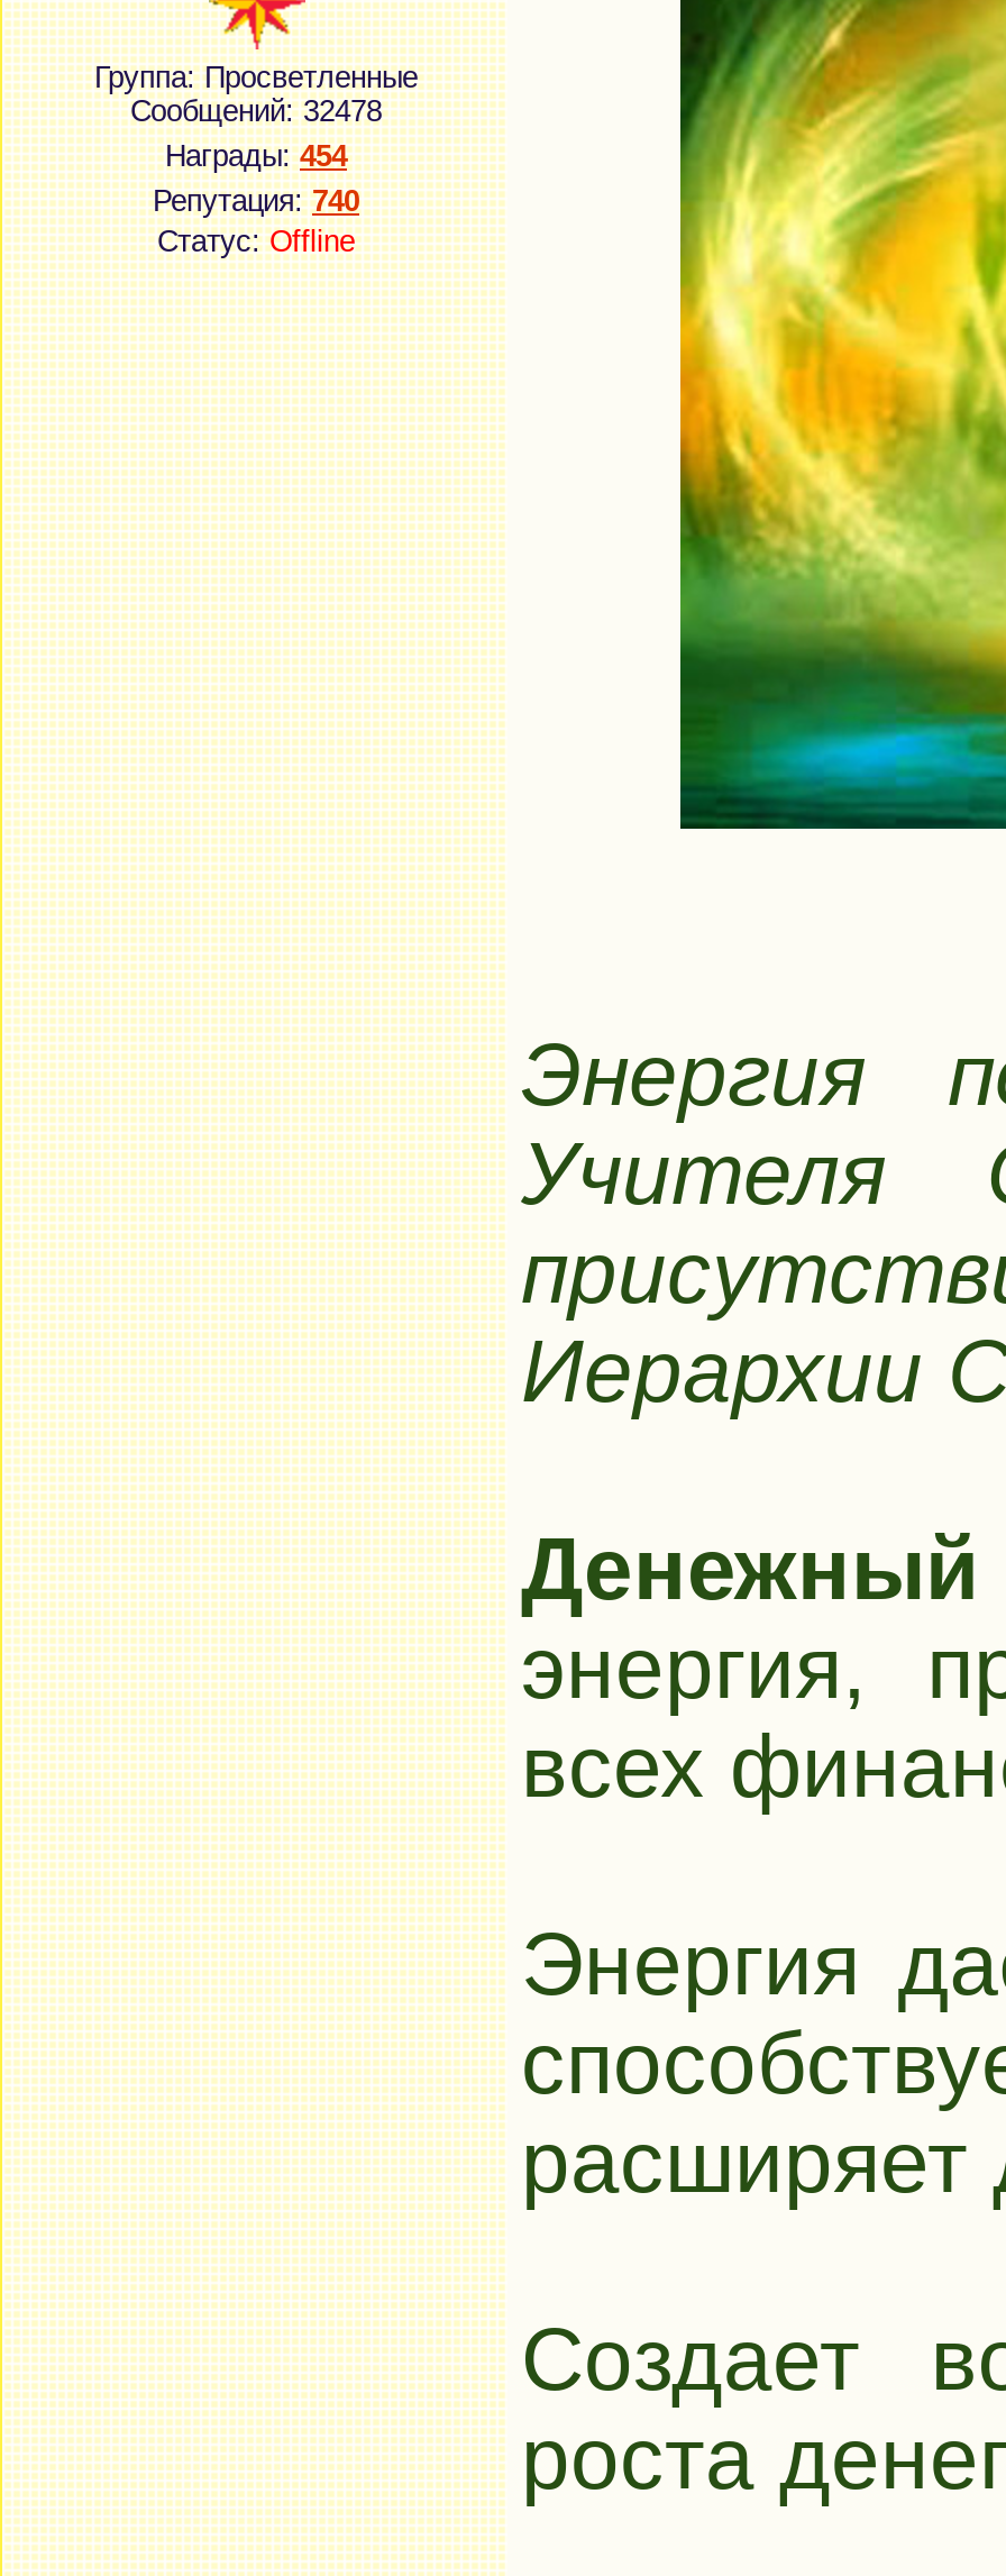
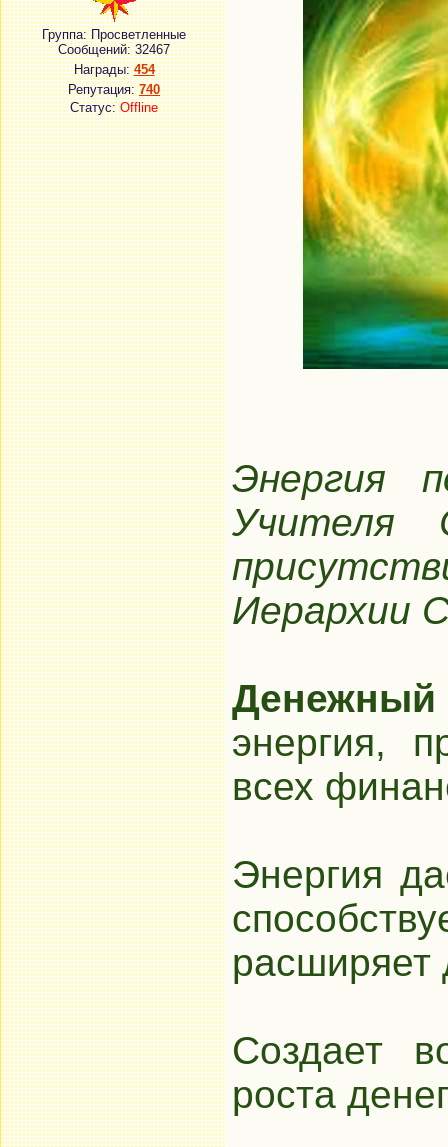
- Сообщений: 32478
+ Сообщений: 32467
